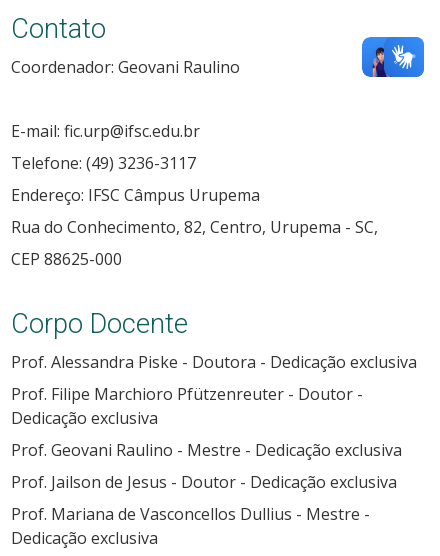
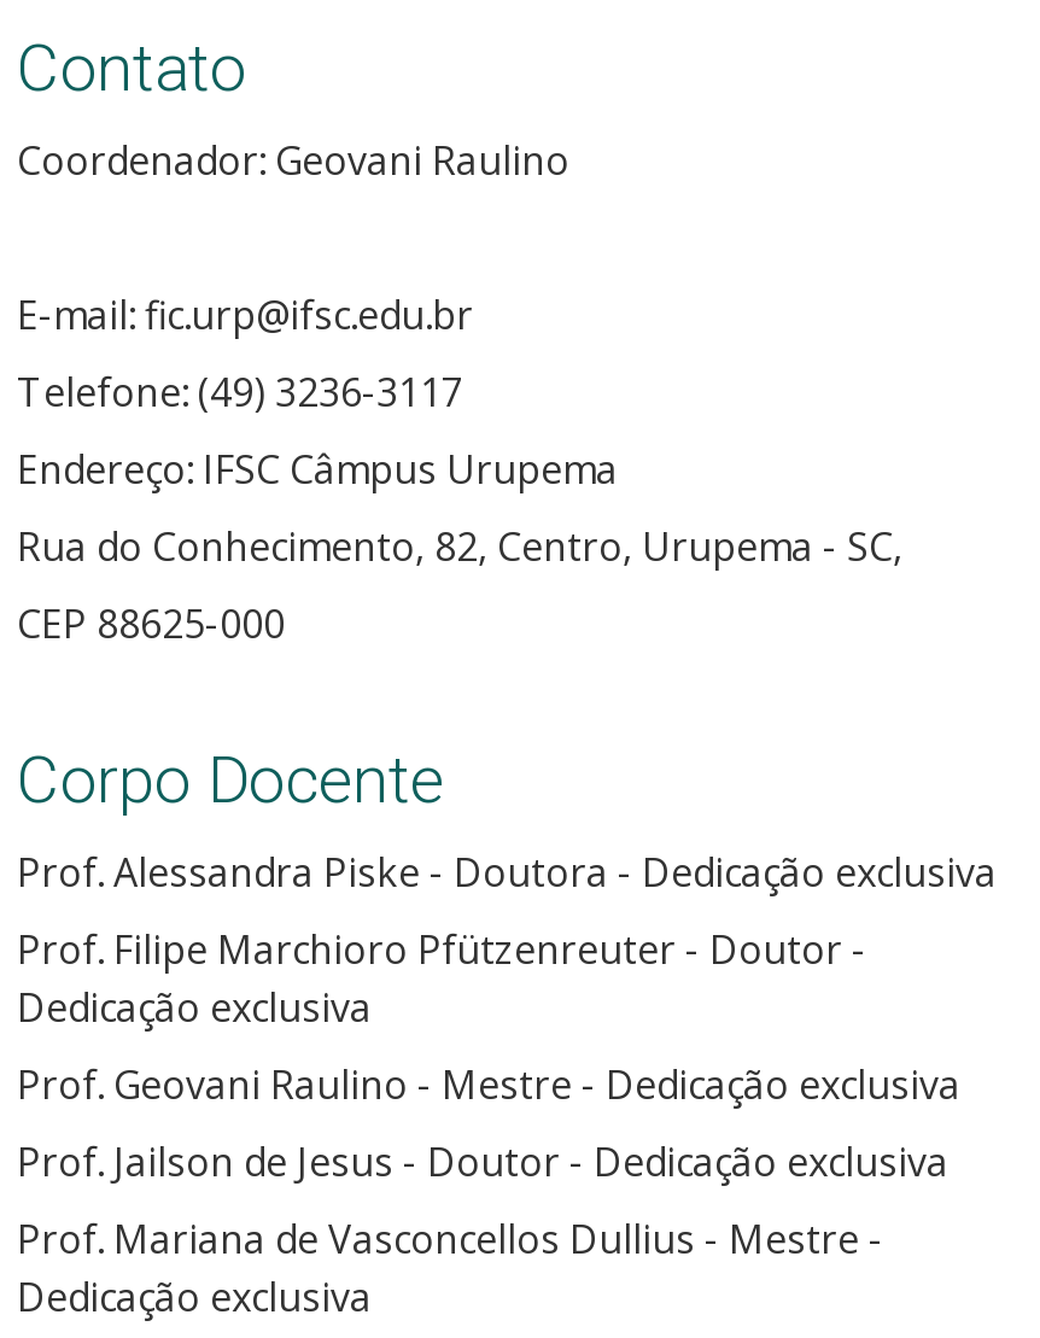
- [image]
